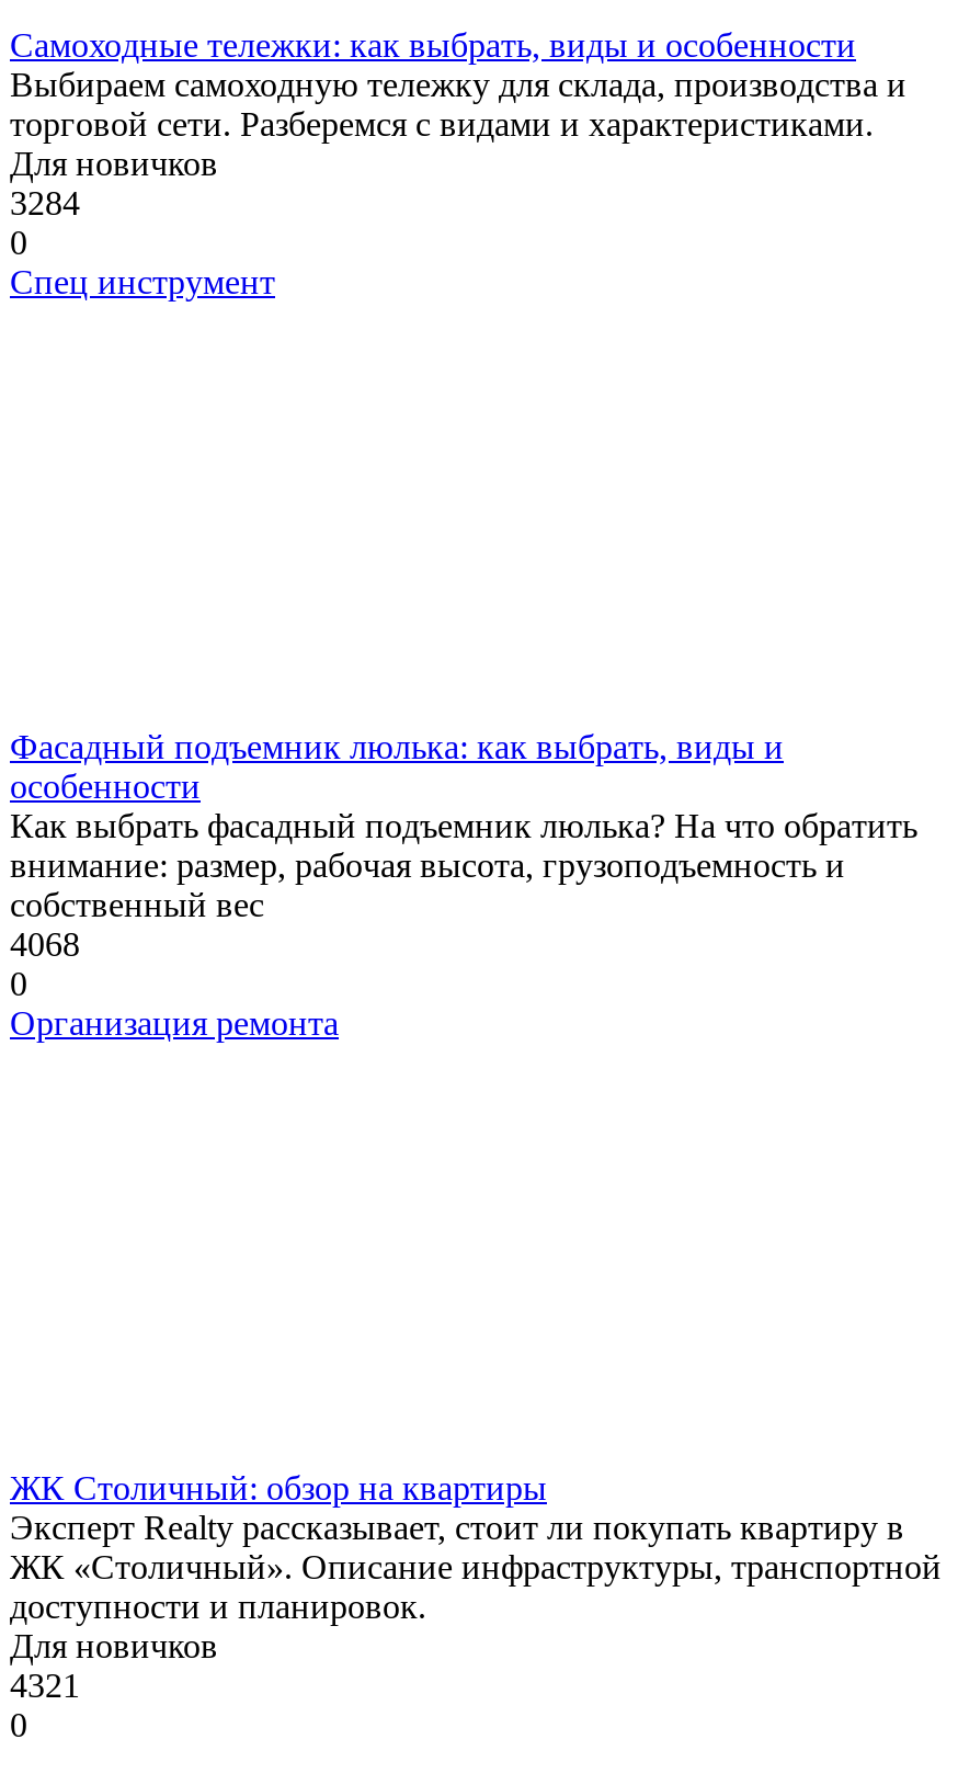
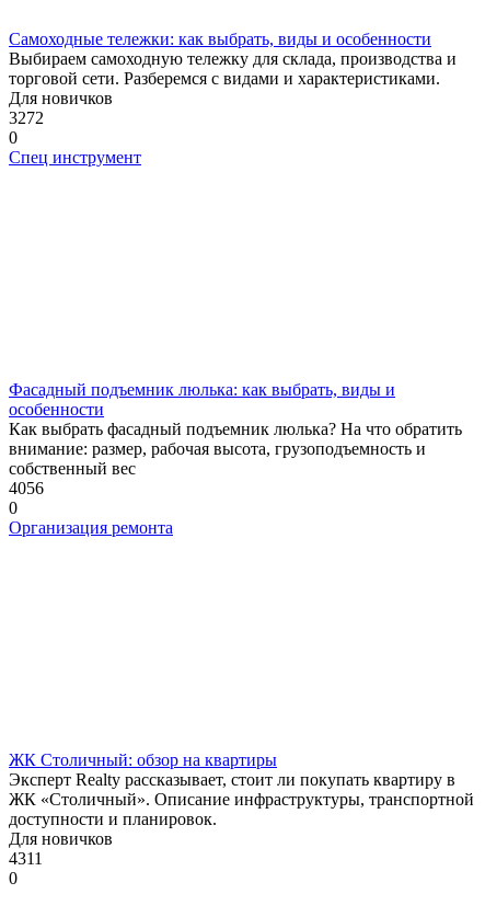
- 3284
+ 3272

- 4068
+ 4056

- 4321
+ 4311
